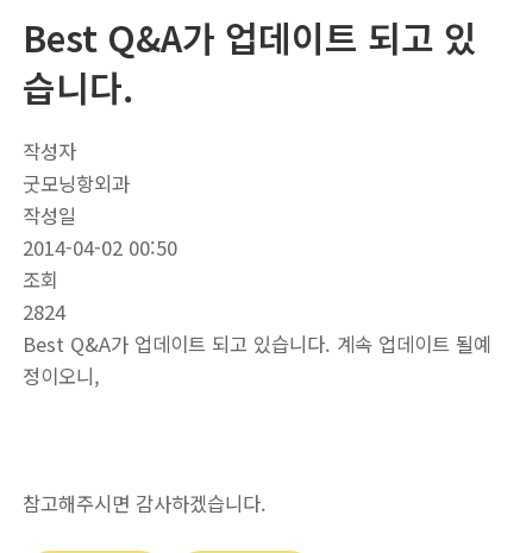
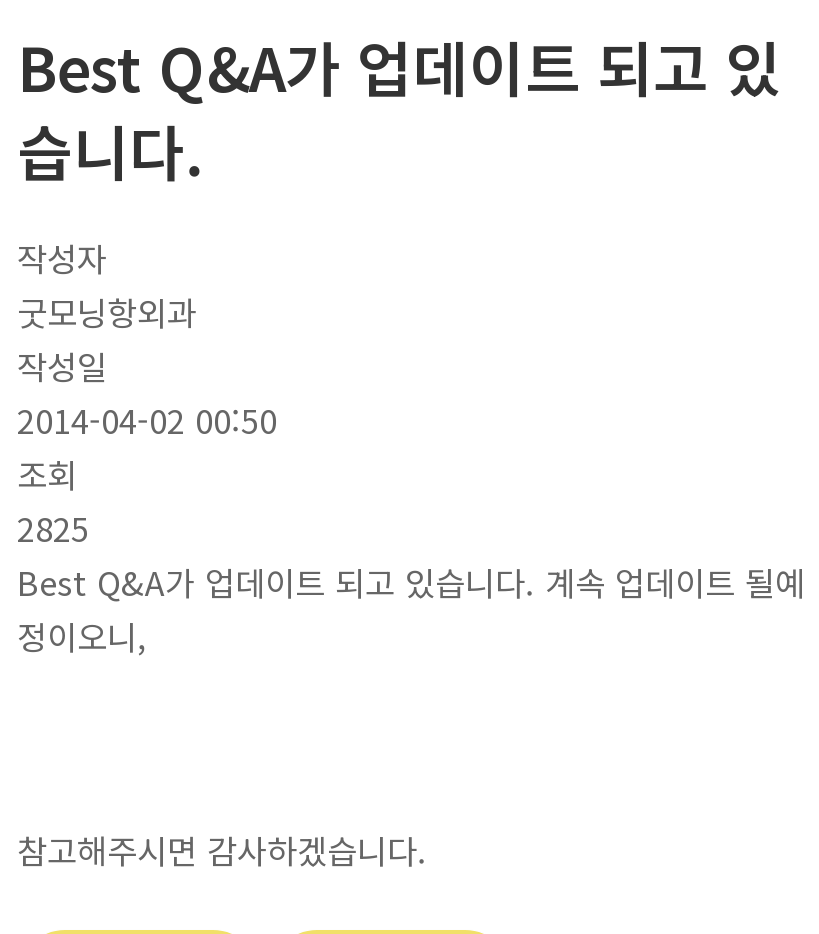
- 2824
+ 2825
